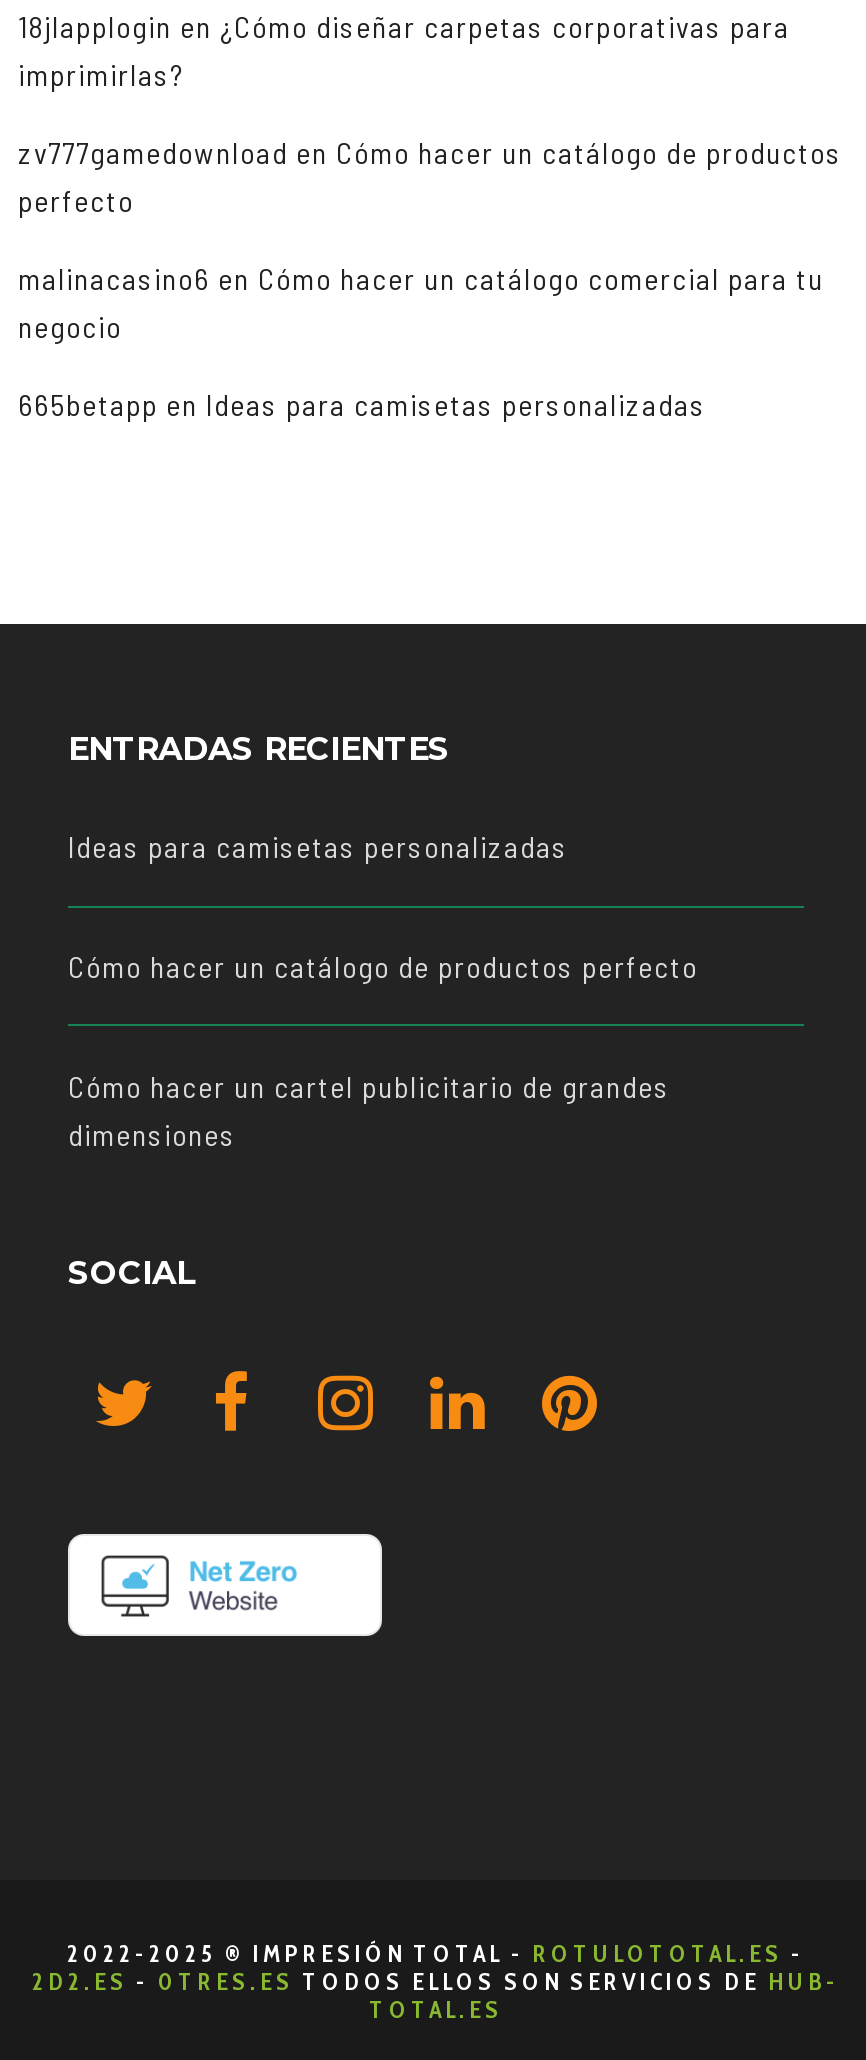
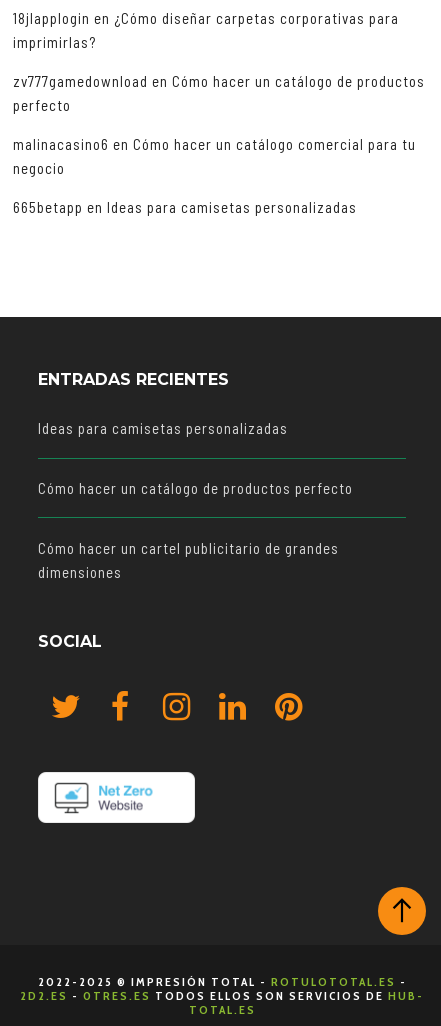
+ [image]
